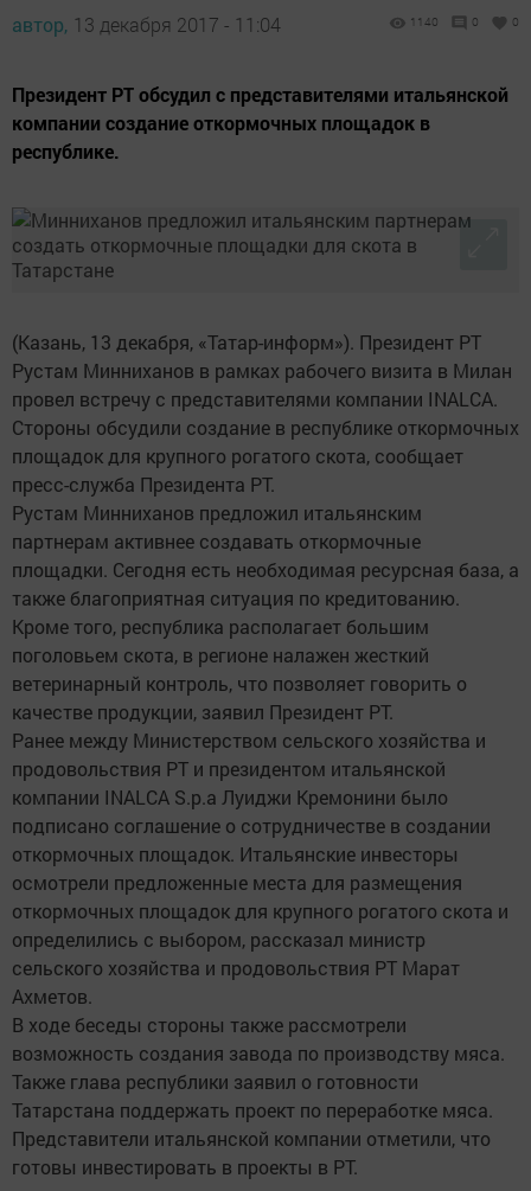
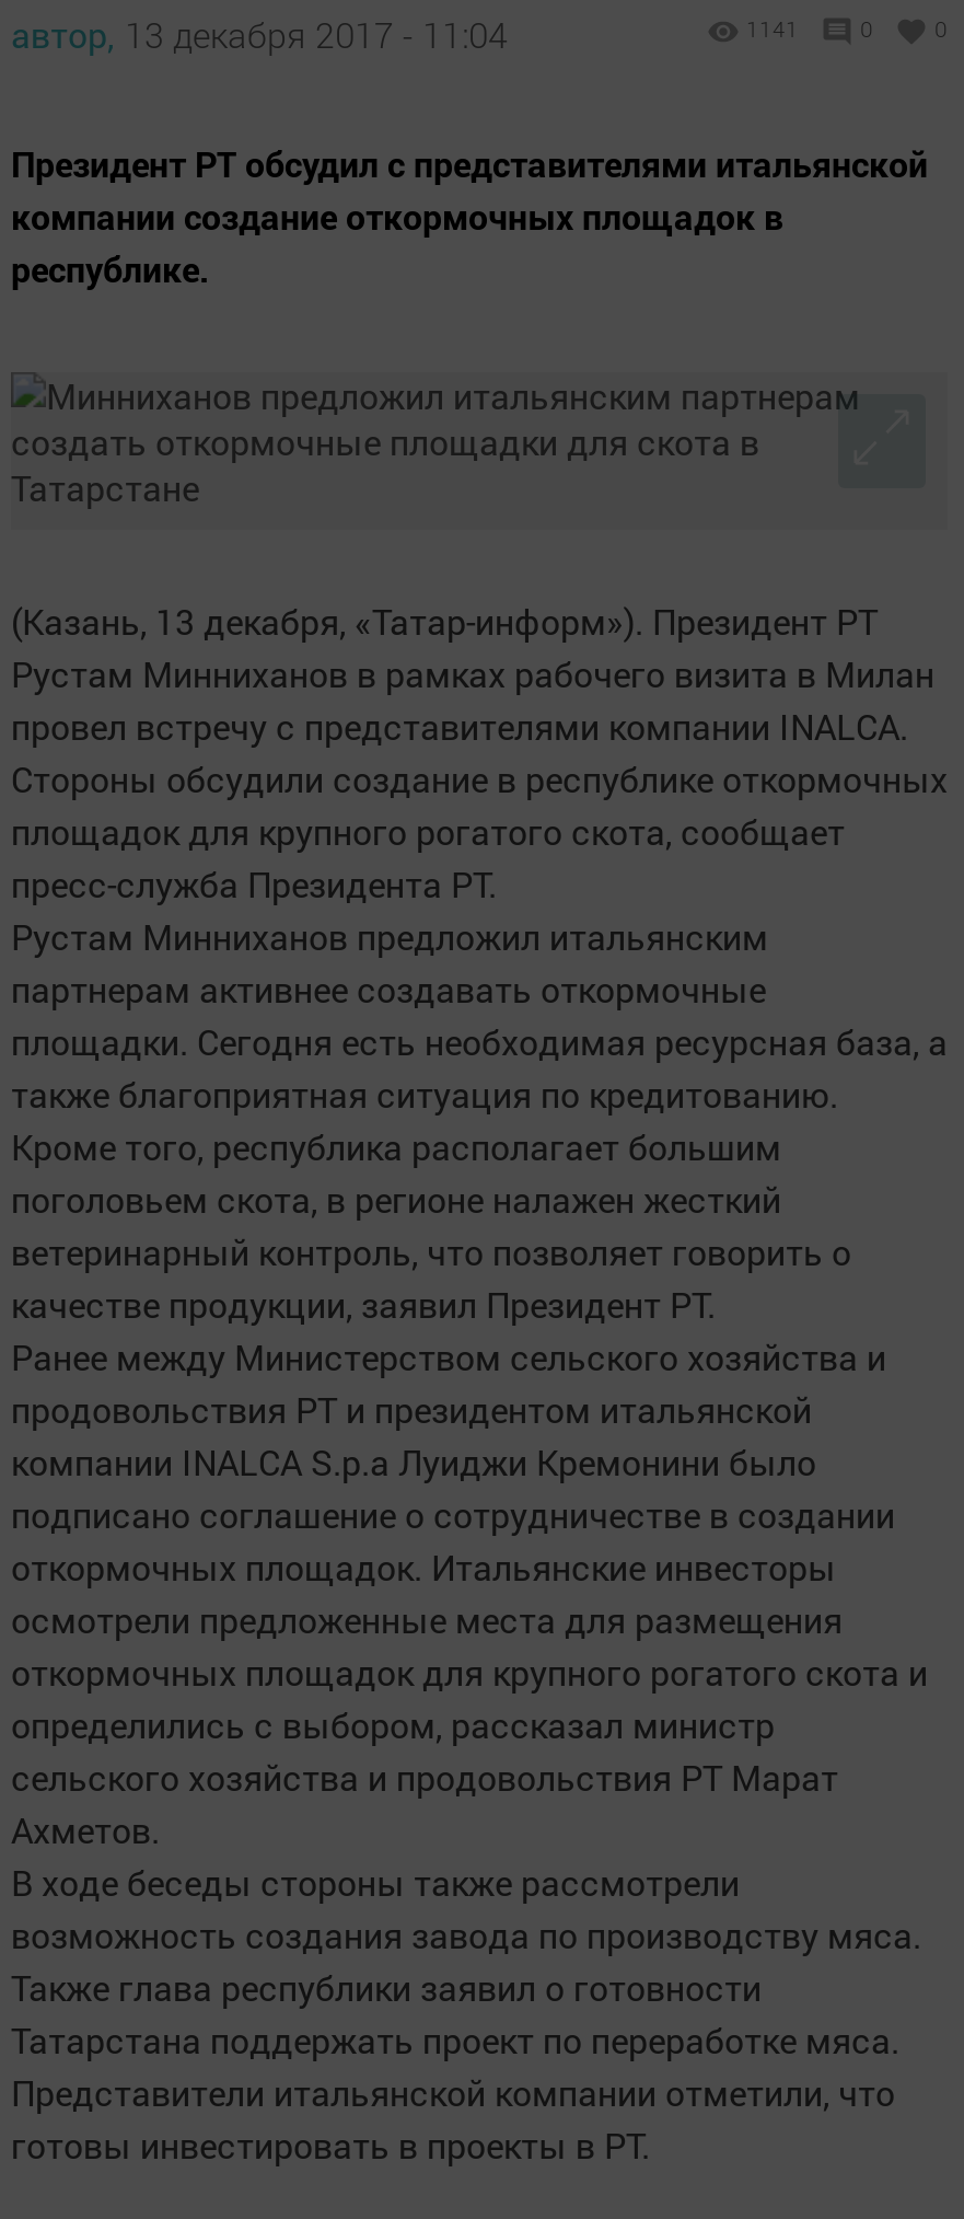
- 1140
+ 1141
